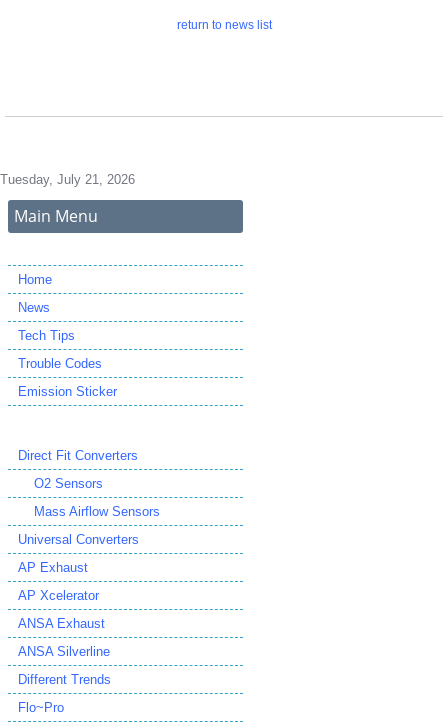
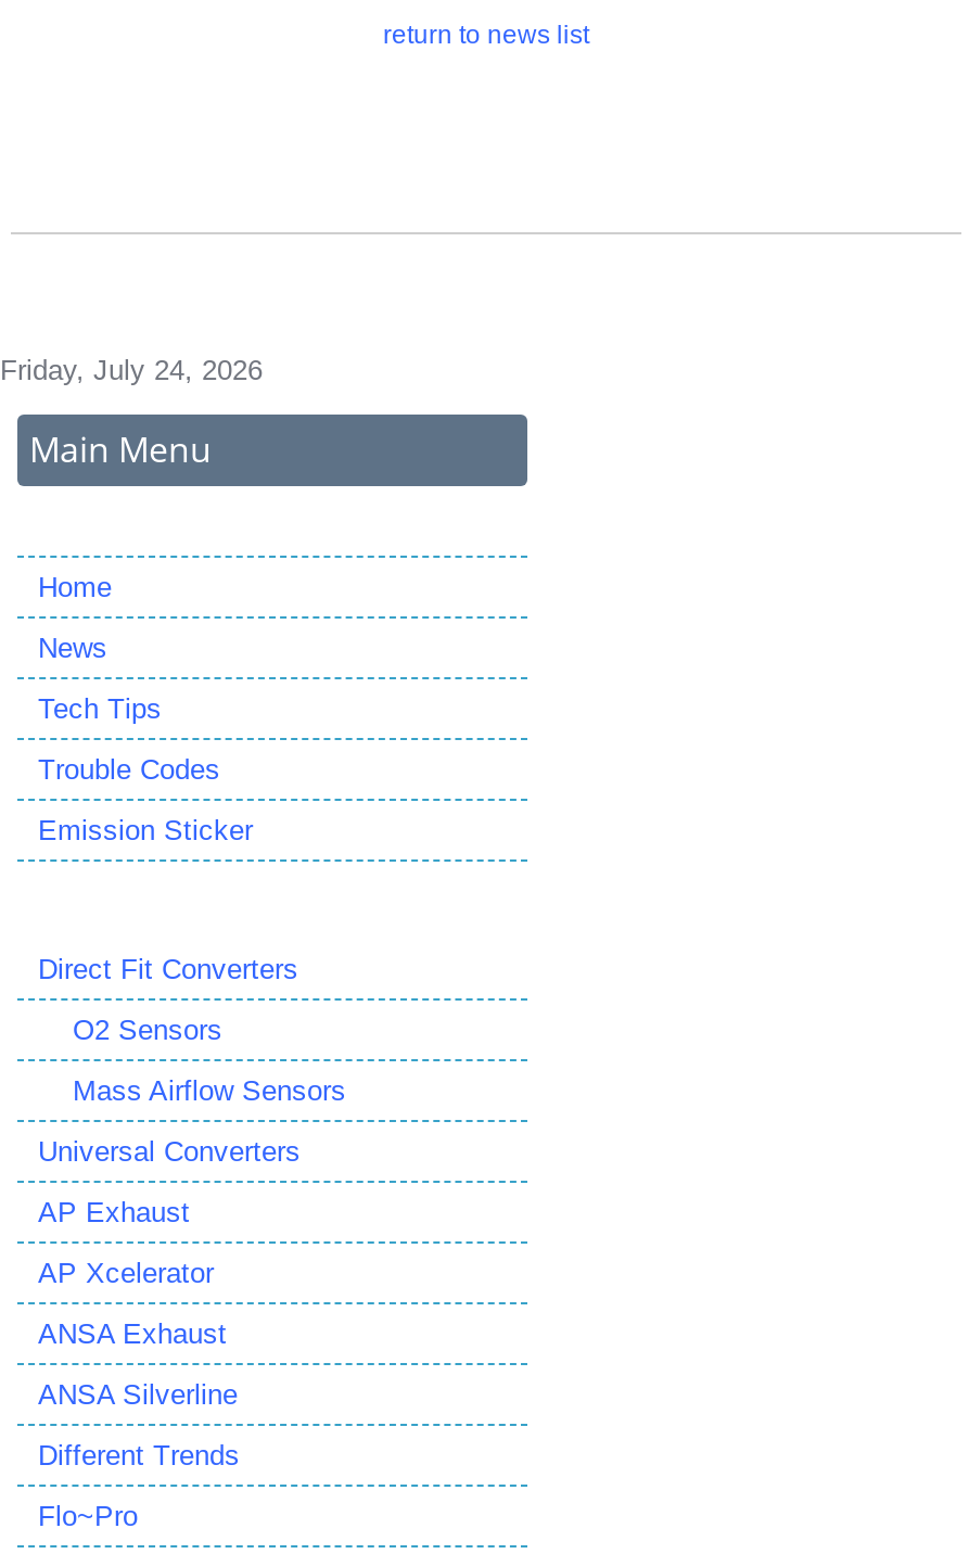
- Tuesday, July 21, 2026
+ Friday, July 24, 2026
